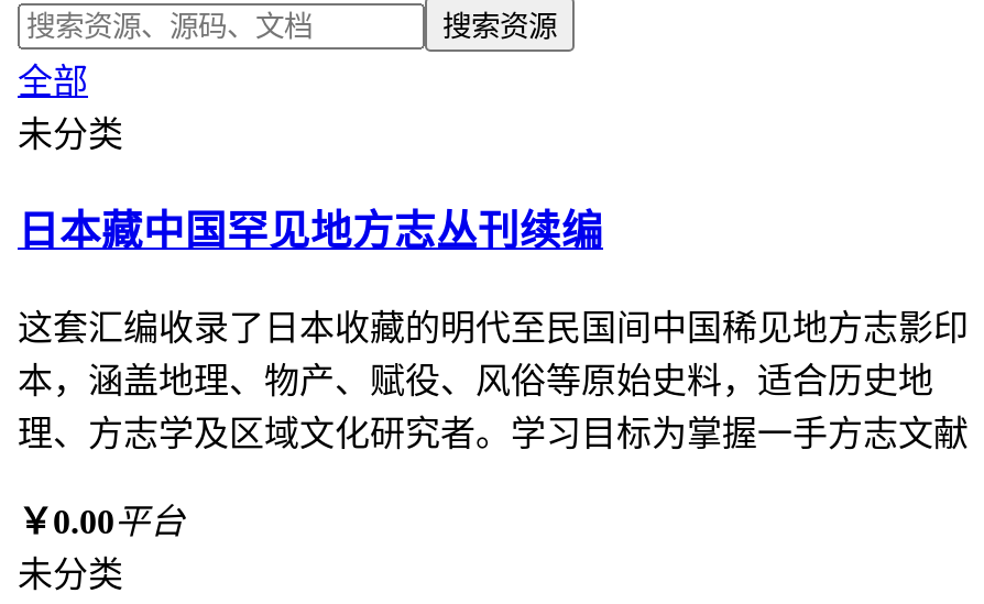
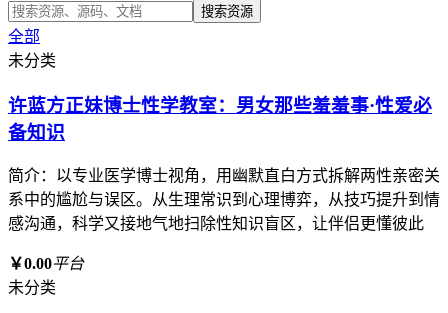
- 日本藏中国罕见地方志丛刊续编
+ 许蓝方正妹博士性学教室：男女那些羞羞事·性爱必
+ 备知识

- 这套汇编收录了日本收藏的明代至民国间中国稀见地方志影印
- 本，涵盖地理、物产、赋役、风俗等原始史料，适合历史地
- 理、方志学及区域文化研究者。学习目标为掌握一手方志文献
+ 简介：以专业医学博士视角，用幽默直白方式拆解两性亲密关
+ 系中的尴尬与误区。从生理常识到心理博弈，从技巧提升到情
+ 感沟通，科学又接地气地扫除性知识盲区，让伴侣更懂彼此
